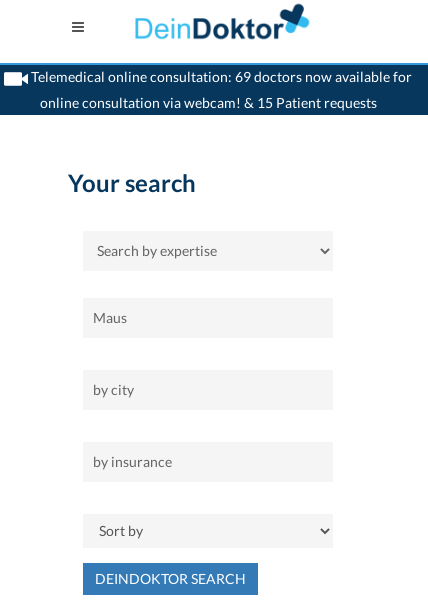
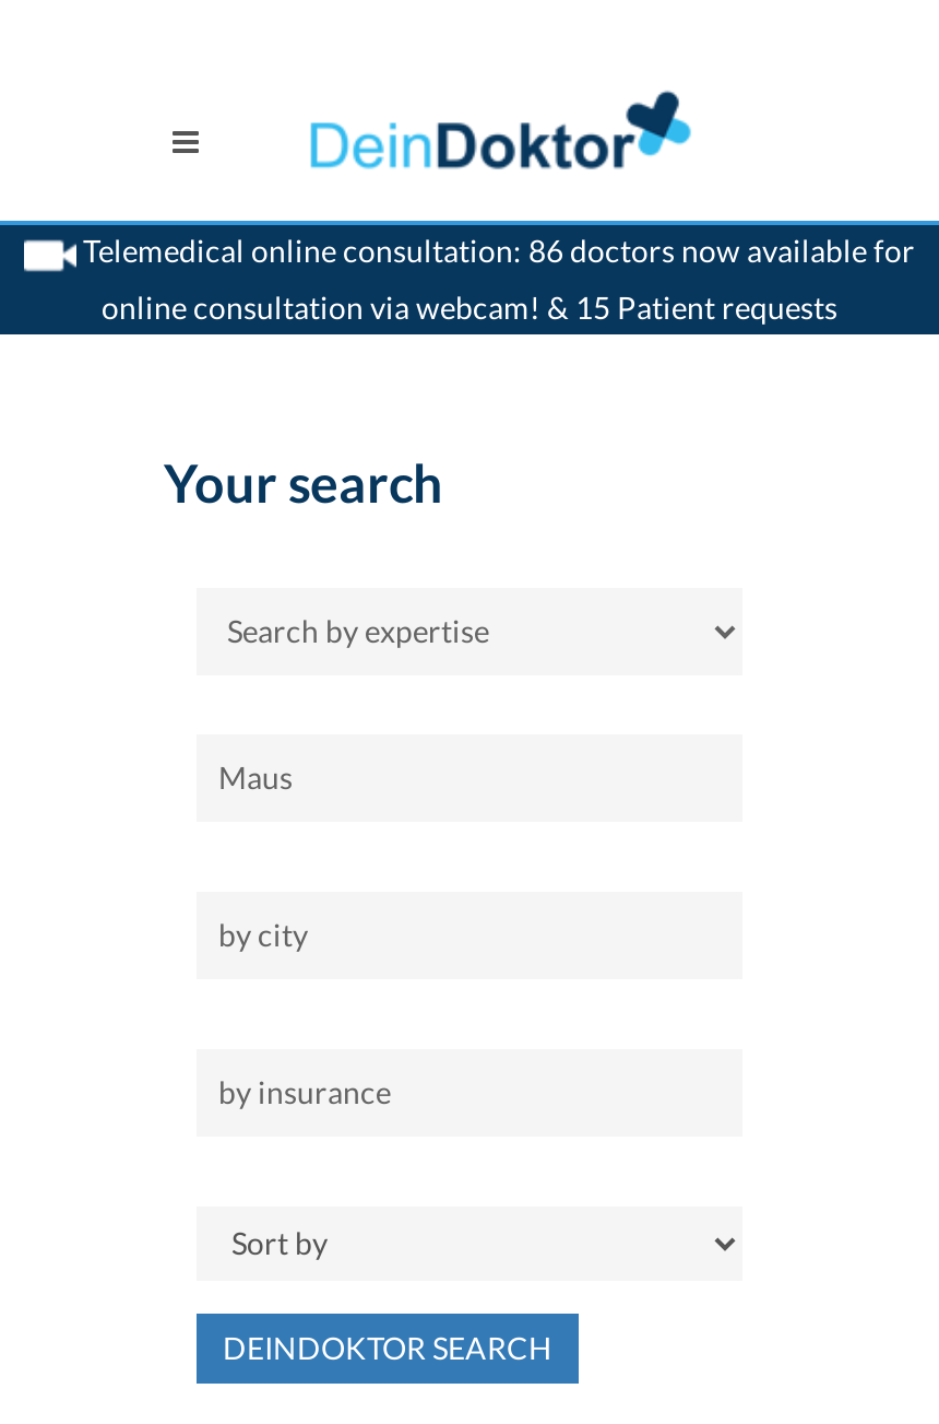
- Telemedical online consultation: 69 doctors now available for
+ Telemedical online consultation: 86 doctors now available for
